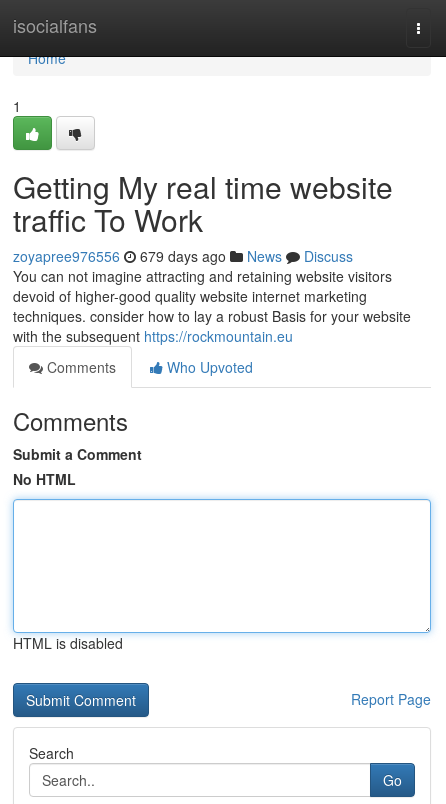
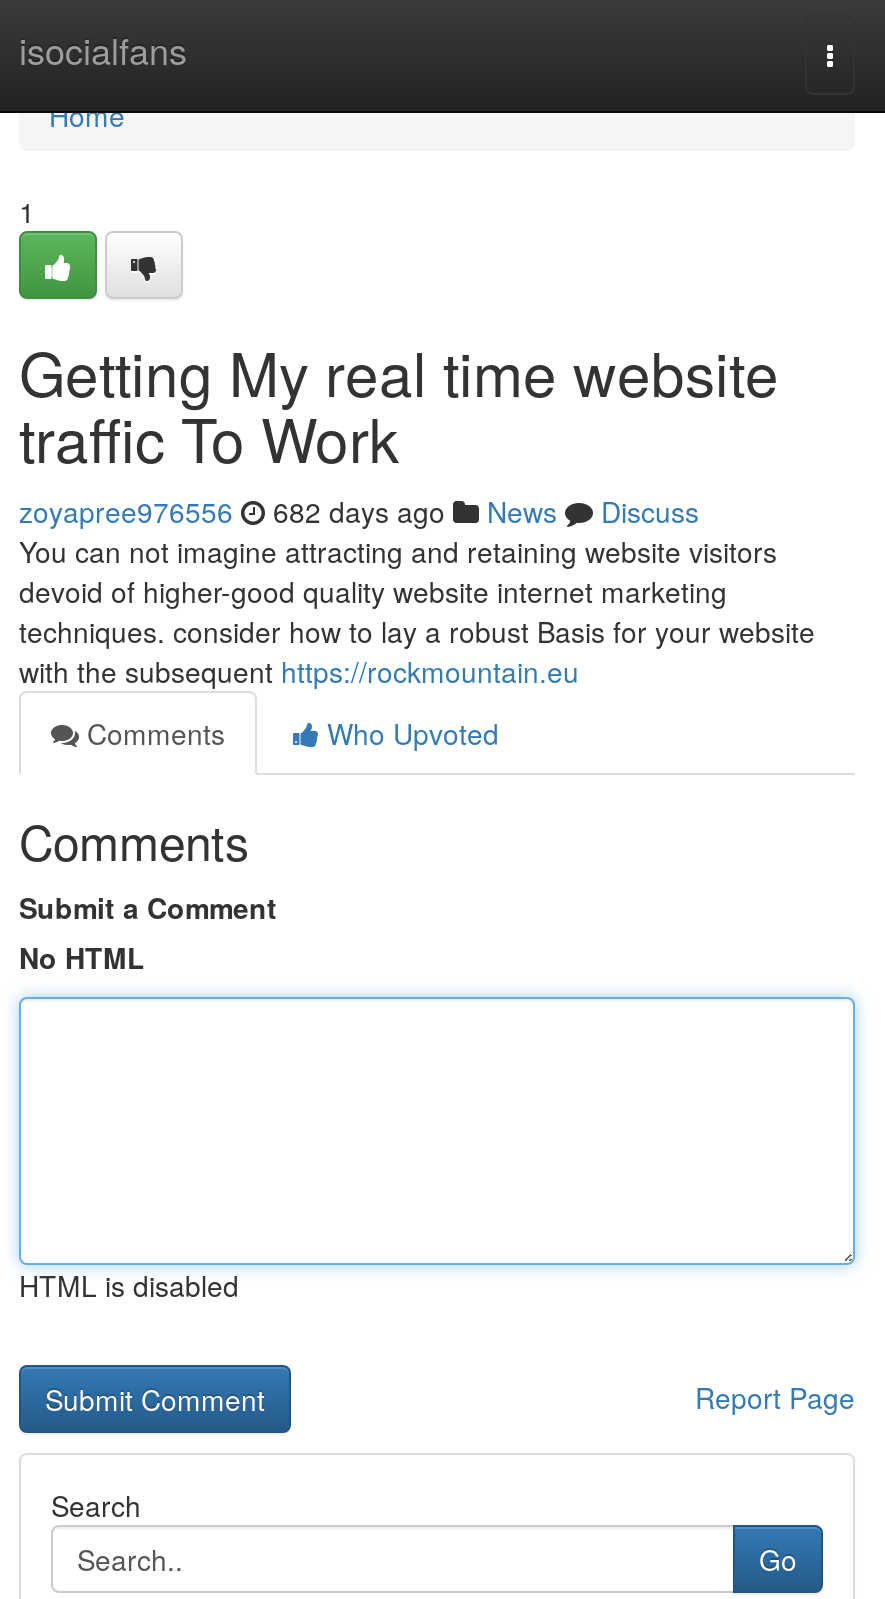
- zoyapree976556 679 days ago News Discuss
+ zoyapree976556 682 days ago News Discuss
